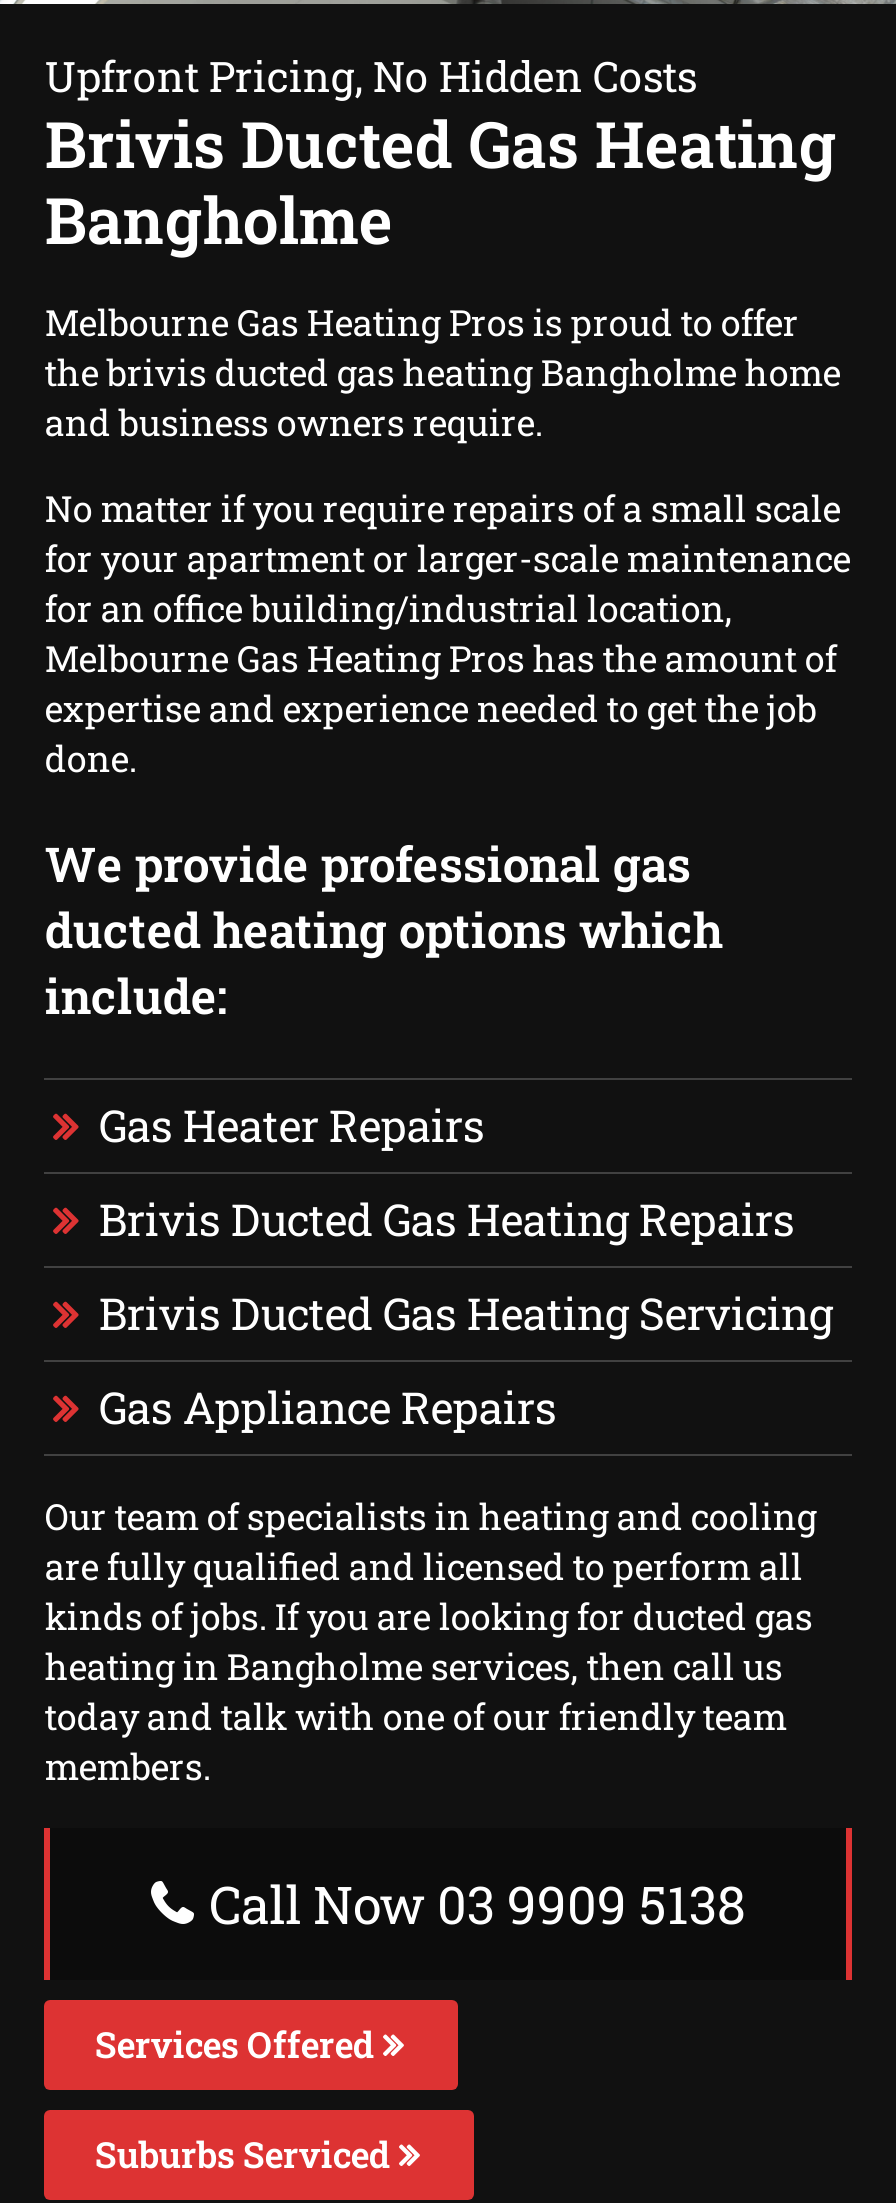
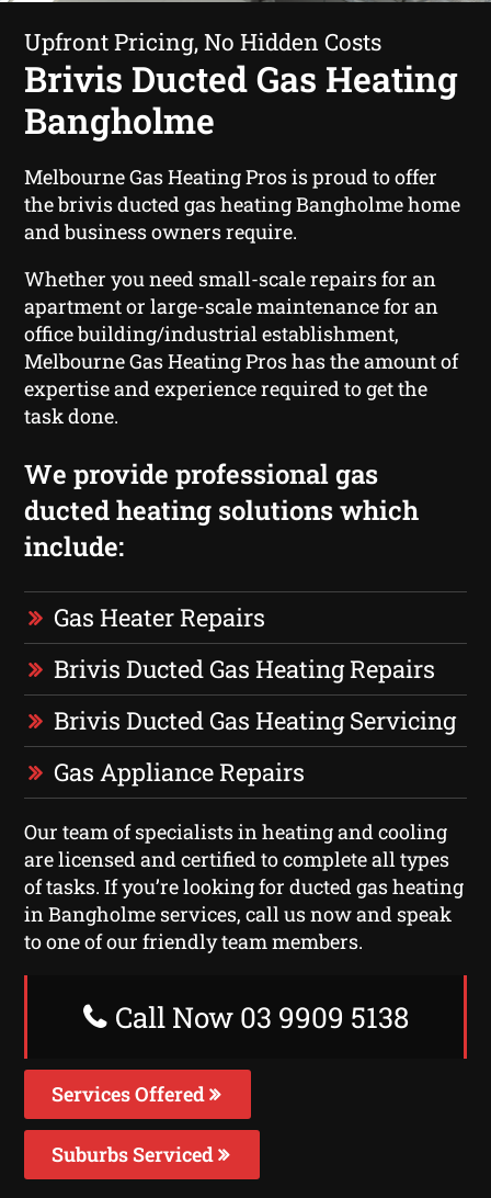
- No matter if you require repairs of a small scale
- for your apartment or larger-scale maintenance
- for an office building/industrial location,
+ Whether you need small-scale repairs for an
+ apartment or large-scale maintenance for an
+ office building/industrial establishment,

- expertise and experience needed to get the job
- done.
+ expertise and experience required to get the
+ task done.

- ducted heating options which
+ ducted heating solutions which

- are fully qualified and licensed to perform all
- kinds of jobs. If you are looking for ducted gas
- heating in Bangholme services, then call us
- today and talk with one of our friendly team
- members.
+ are licensed and certified to complete all types
+ of tasks. If you’re looking for ducted gas heating
+ in Bangholme services, call us now and speak
+ to one of our friendly team members.
